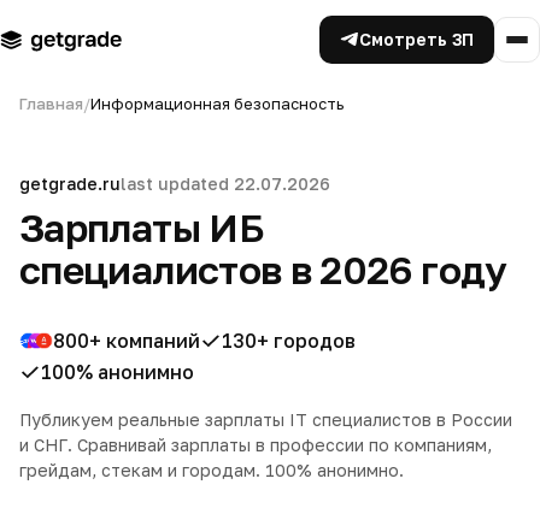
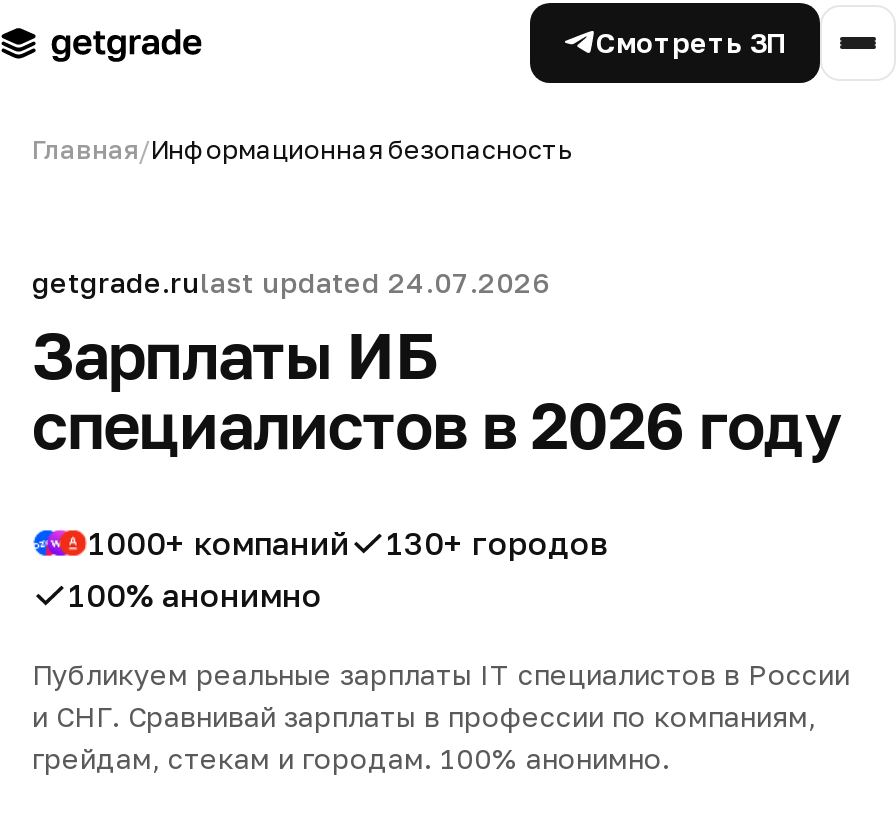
- getgrade.rulast updated 22.07.2026
+ getgrade.rulast updated 24.07.2026

- 800+ компаний 130+ городов
+ 1000+ компаний 130+ городов
